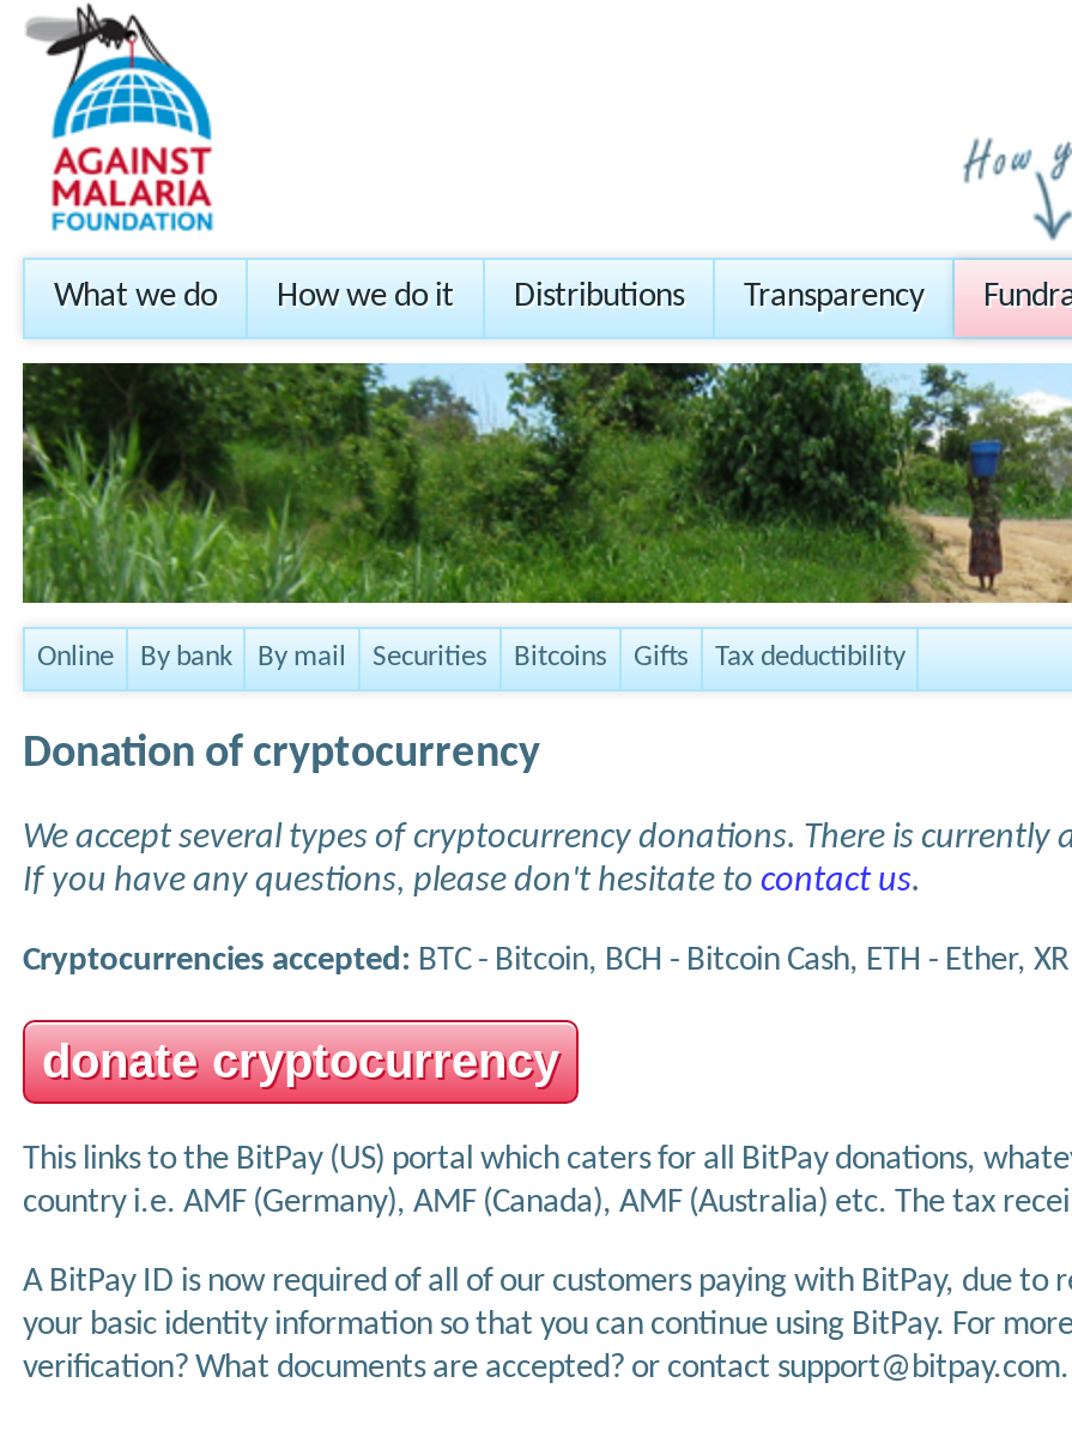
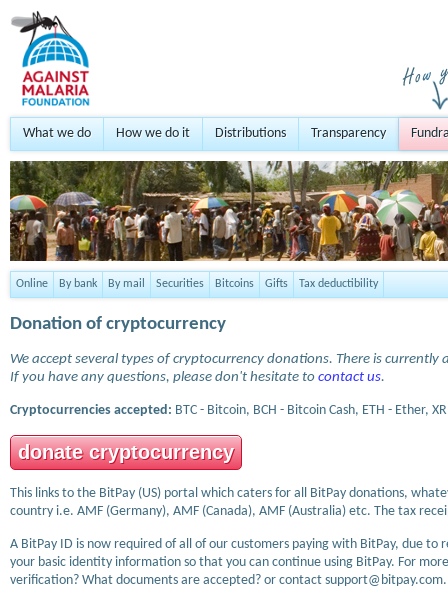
- [image]
+ [image]
